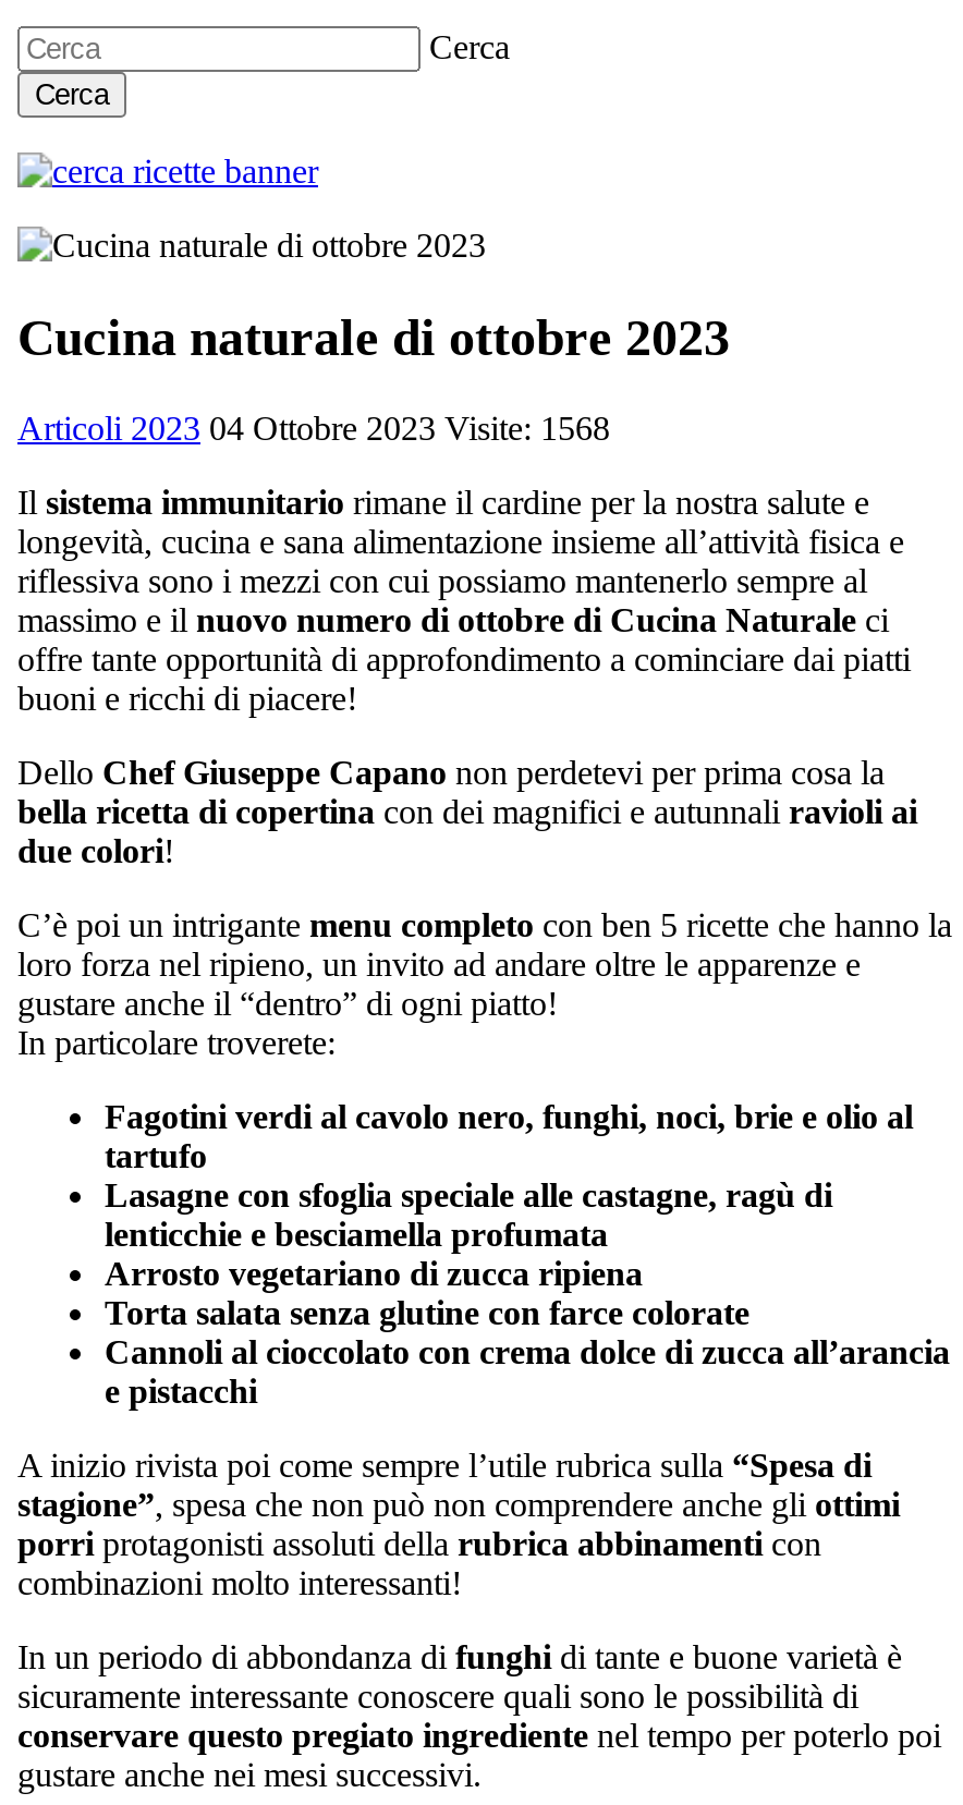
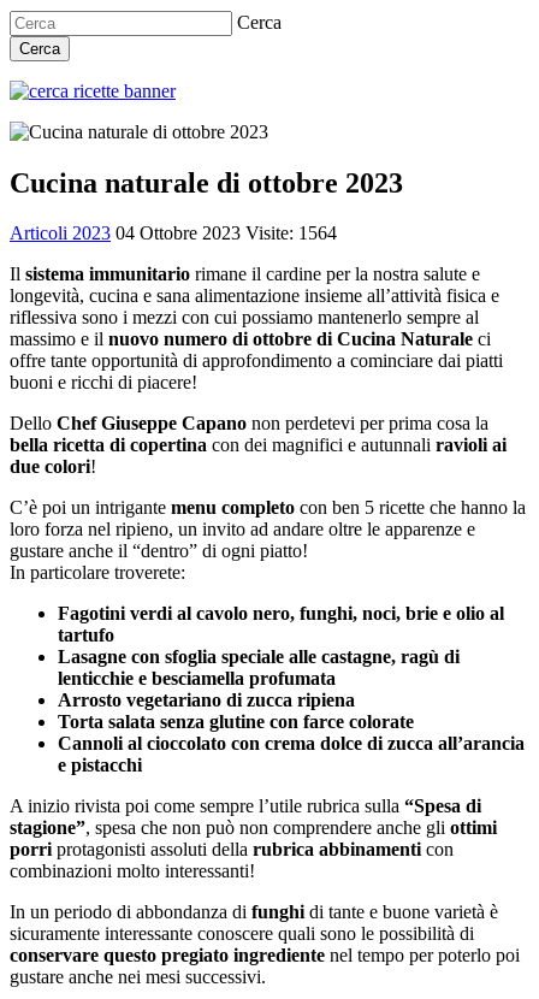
- Articoli 2023 04 Ottobre 2023 Visite: 1568
+ Articoli 2023 04 Ottobre 2023 Visite: 1564
